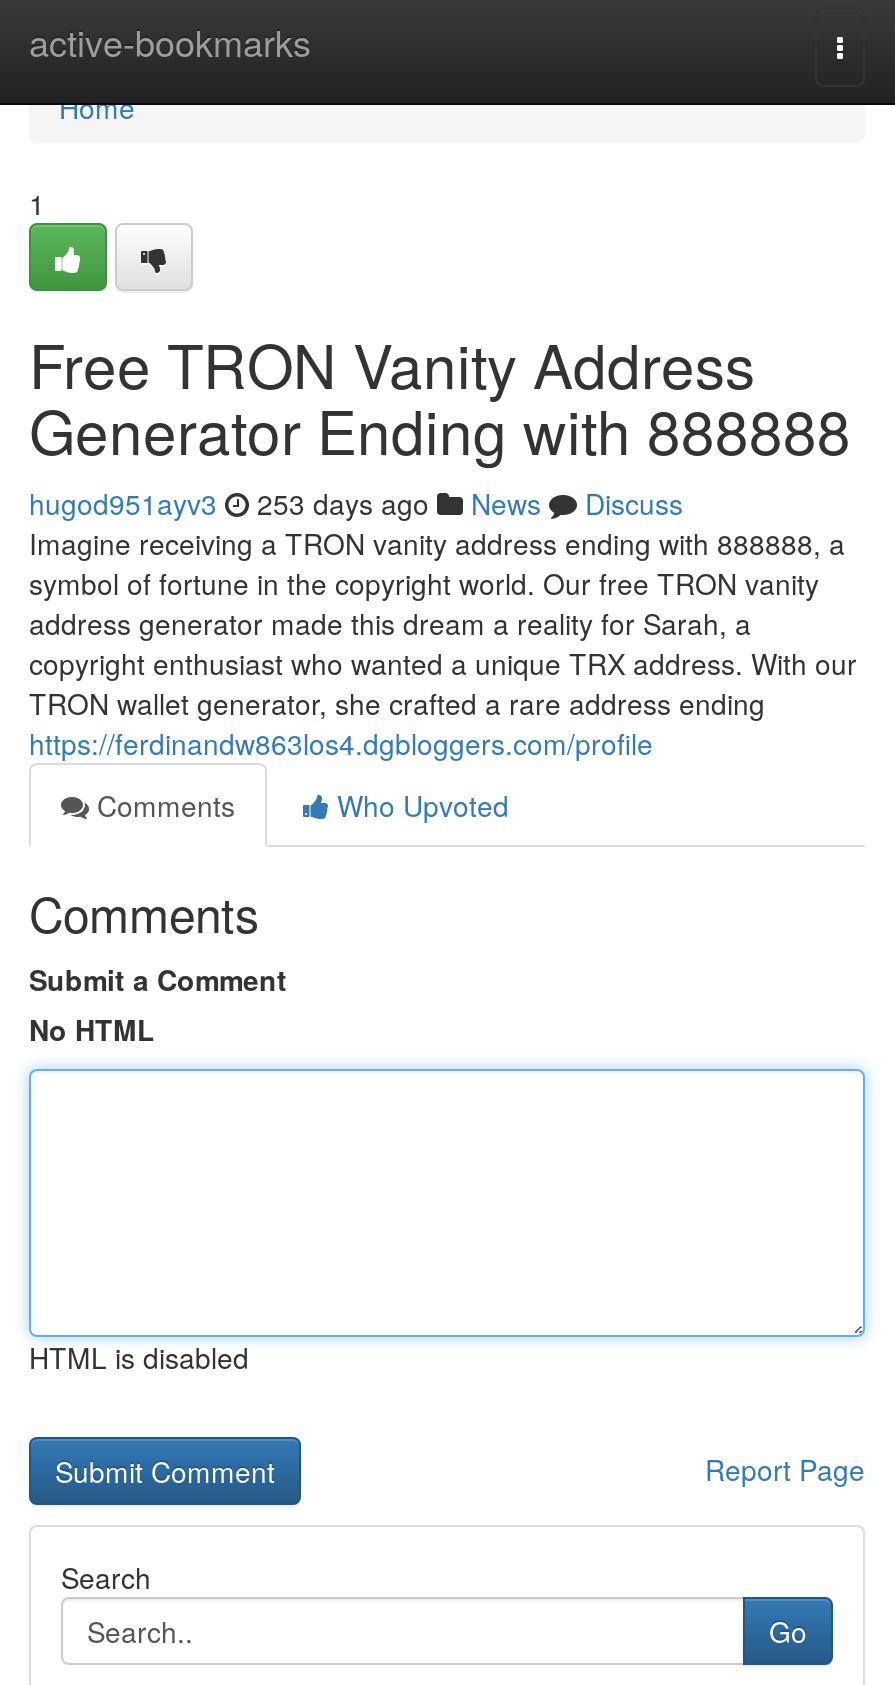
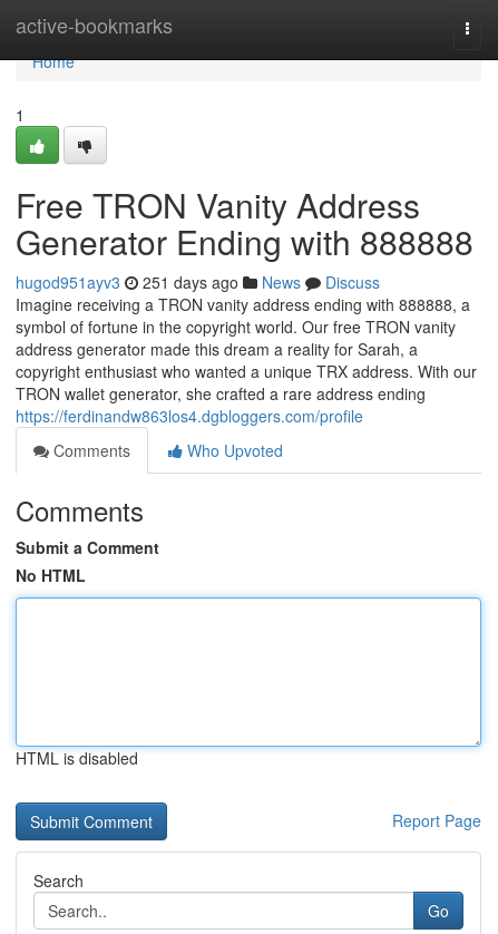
- hugod951ayv3 253 days ago News Discuss
+ hugod951ayv3 251 days ago News Discuss
